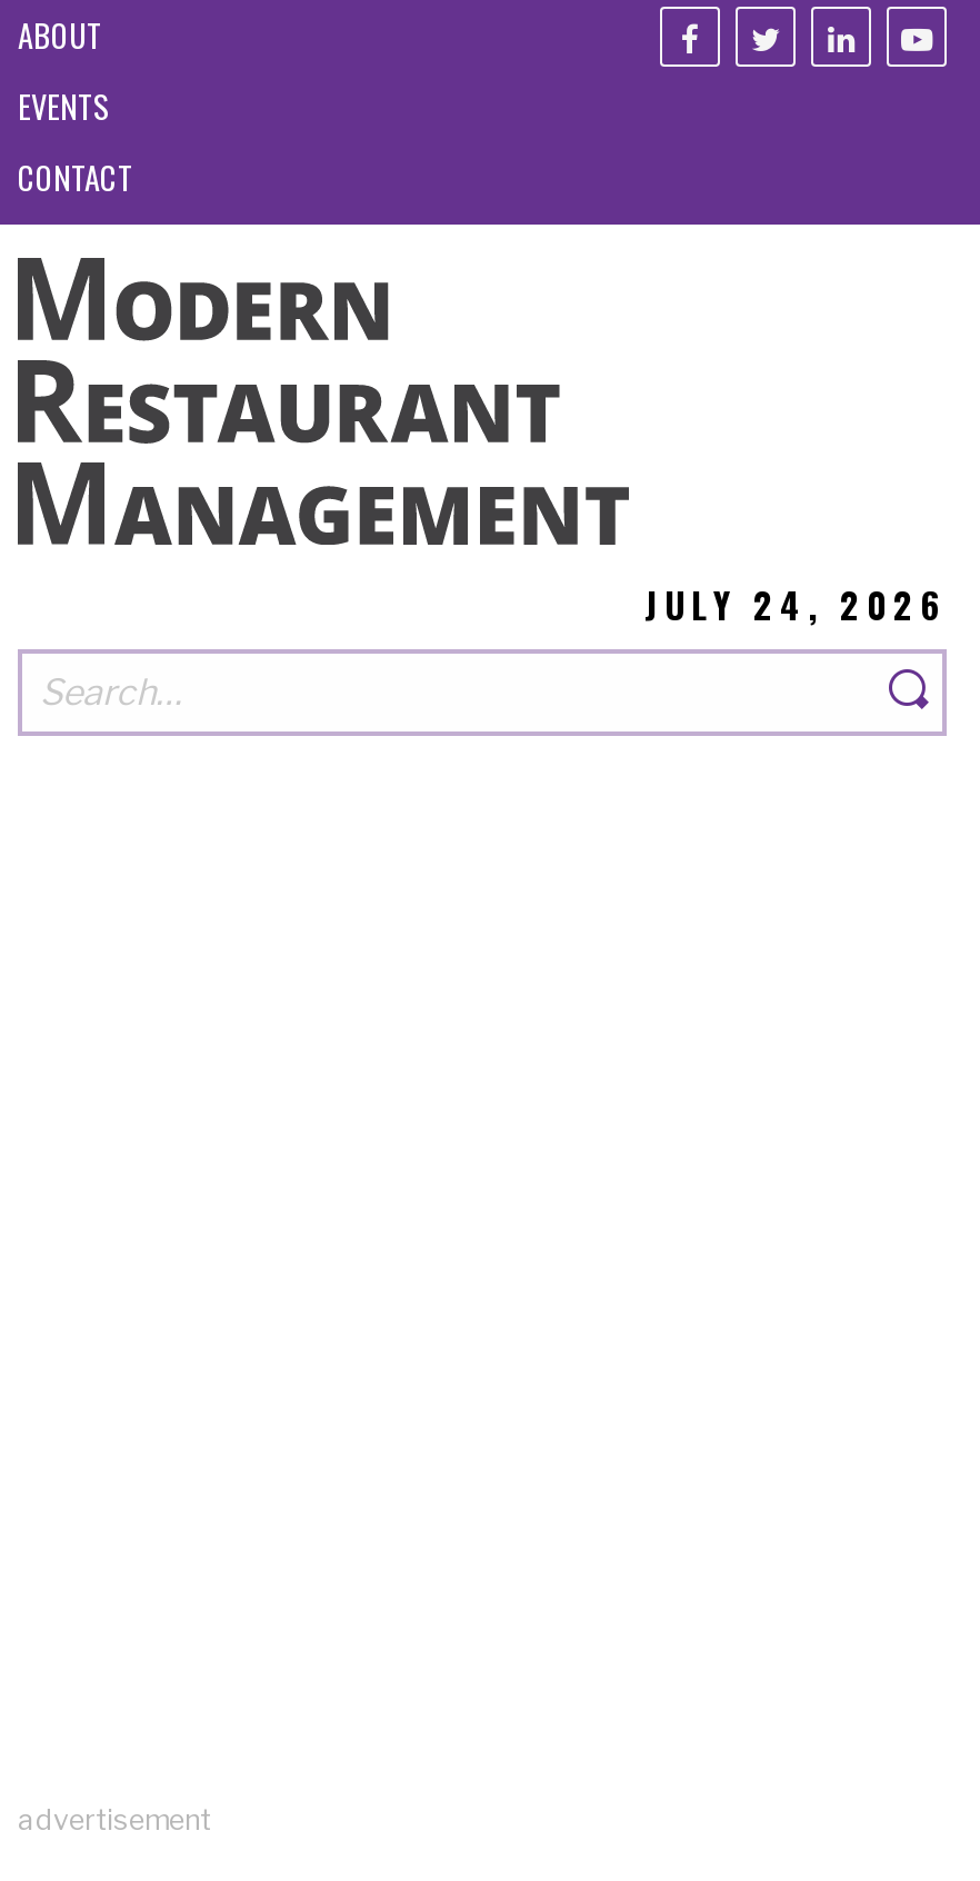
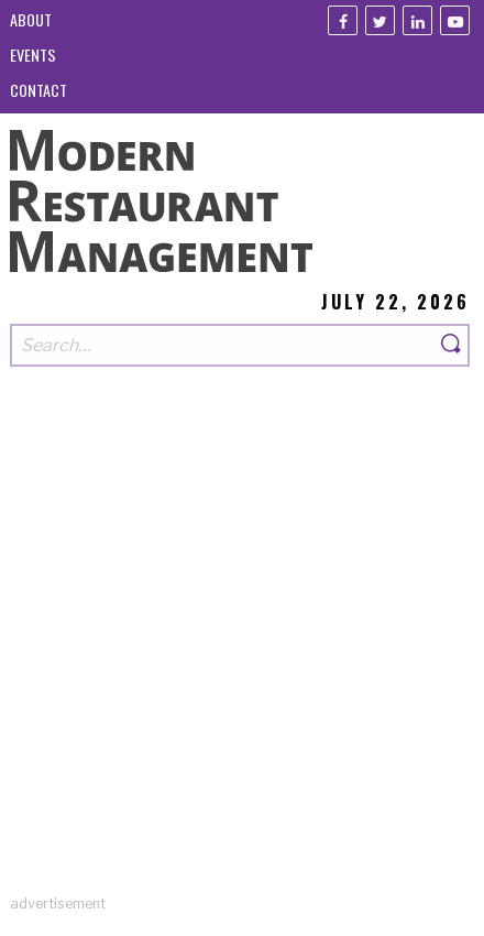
- JULY 24, 2026
+ JULY 22, 2026
